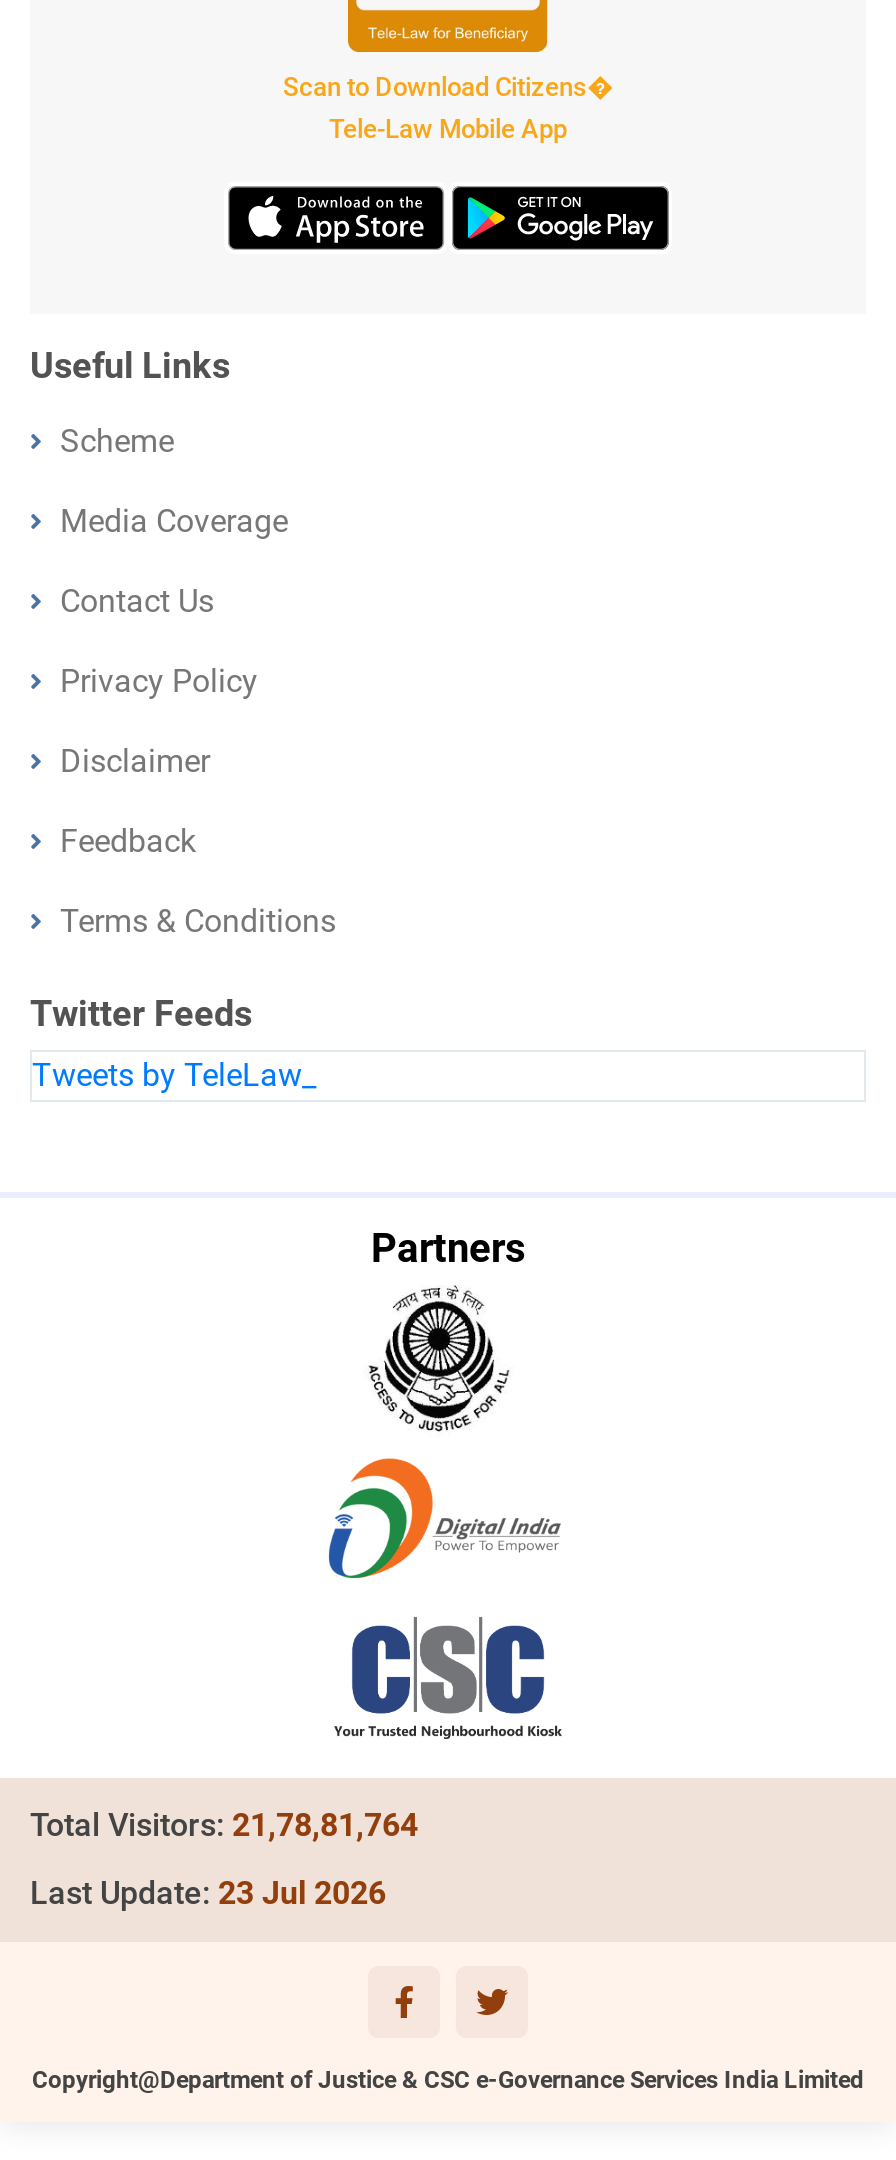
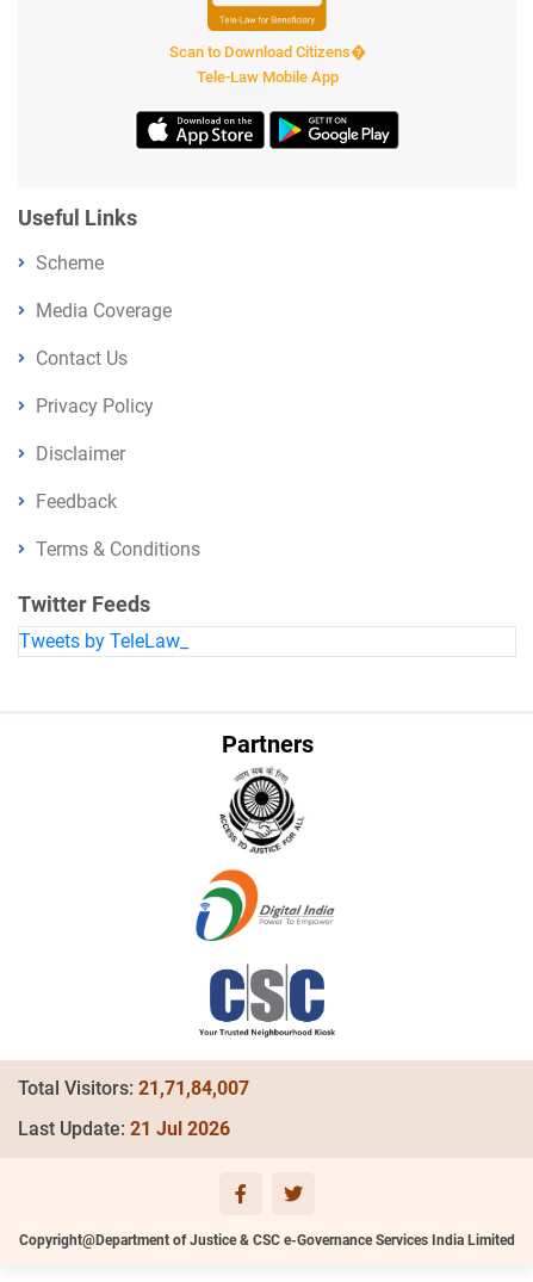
- Total Visitors: 21,78,81,764
+ Total Visitors: 21,71,84,007

- Last Update: 23 Jul 2026
+ Last Update: 21 Jul 2026
